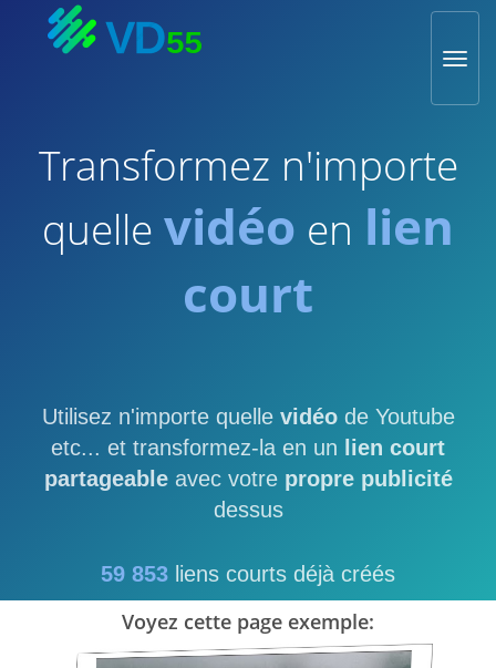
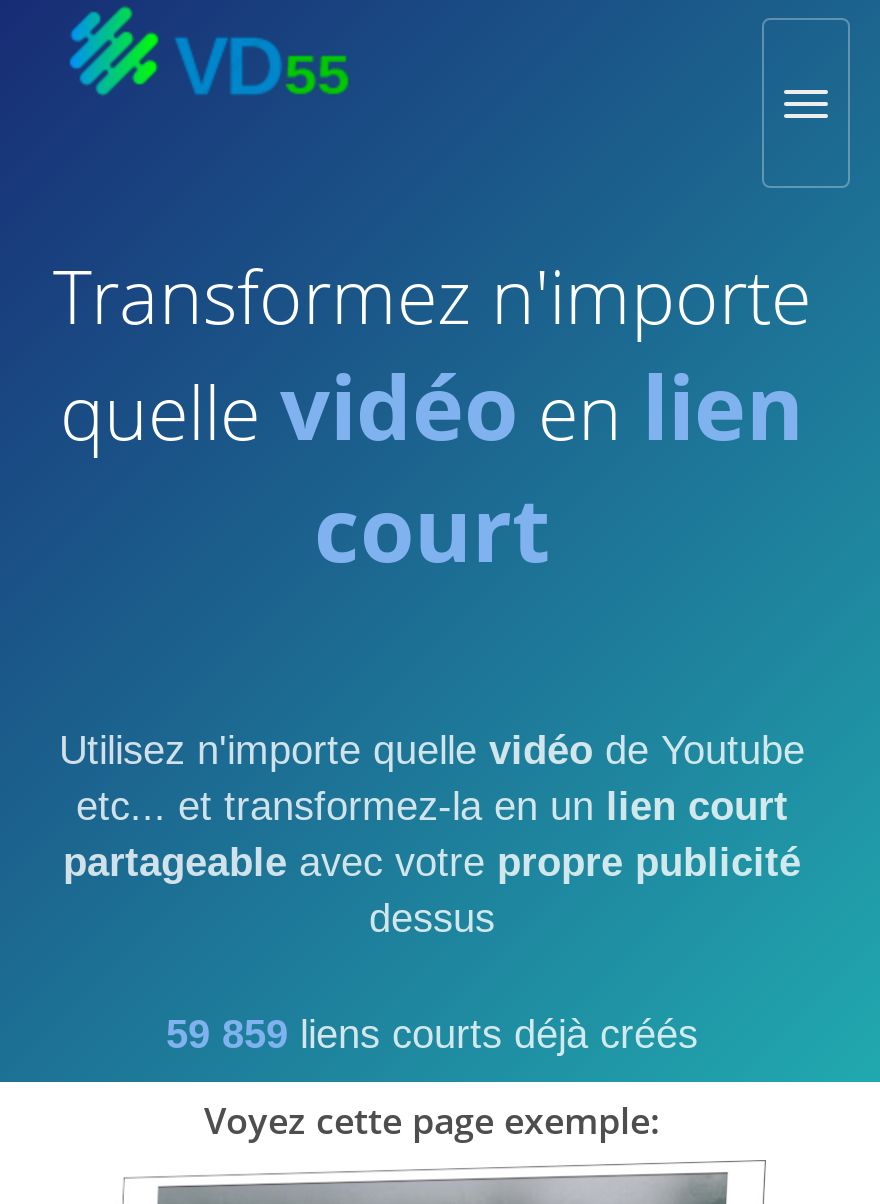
- 59 853 liens courts déjà créés
+ 59 859 liens courts déjà créés
